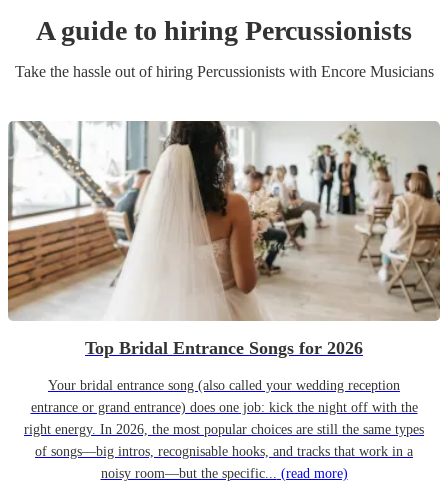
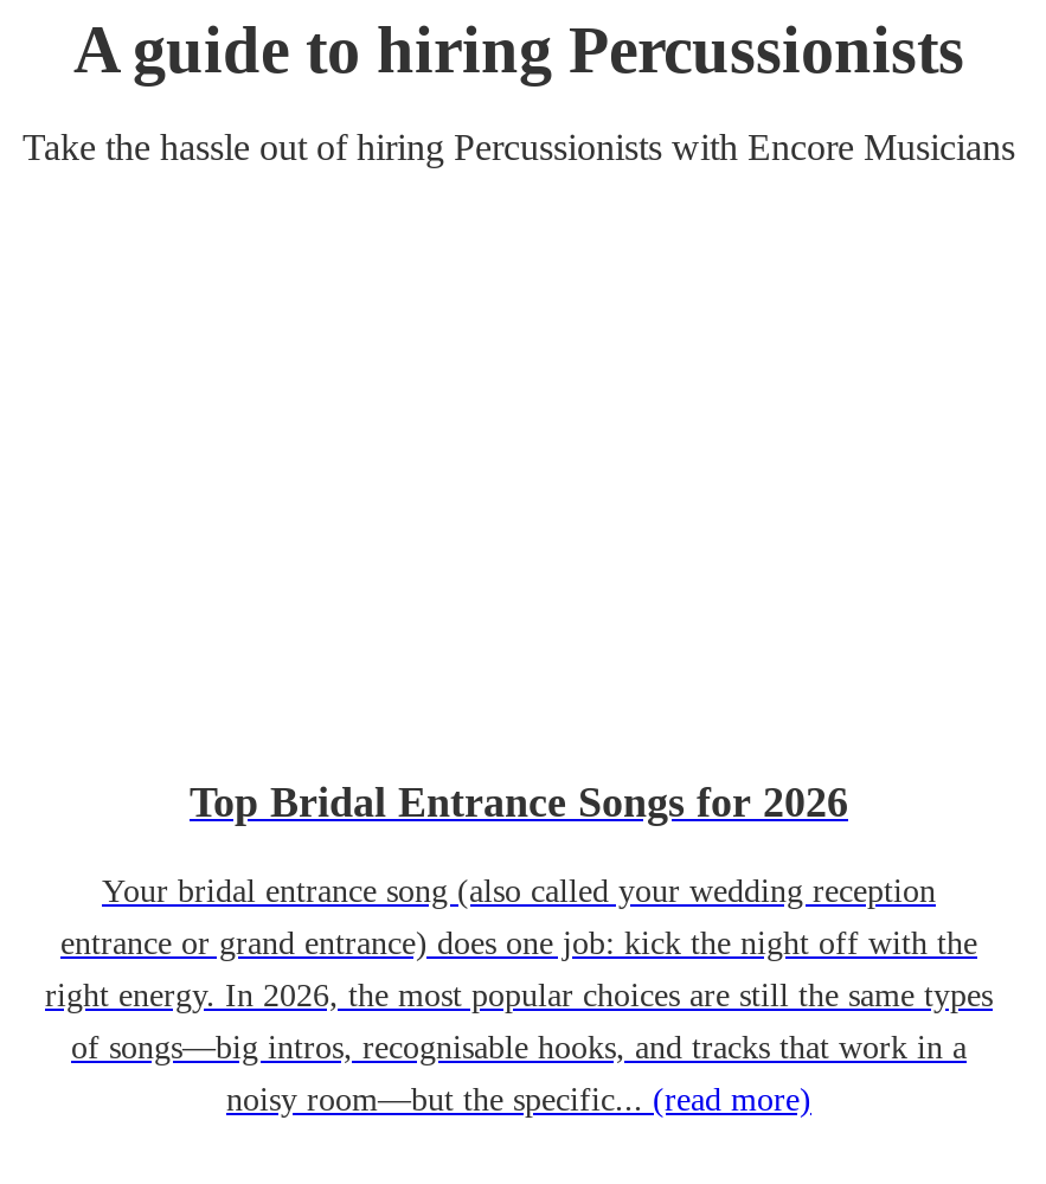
- [image]
